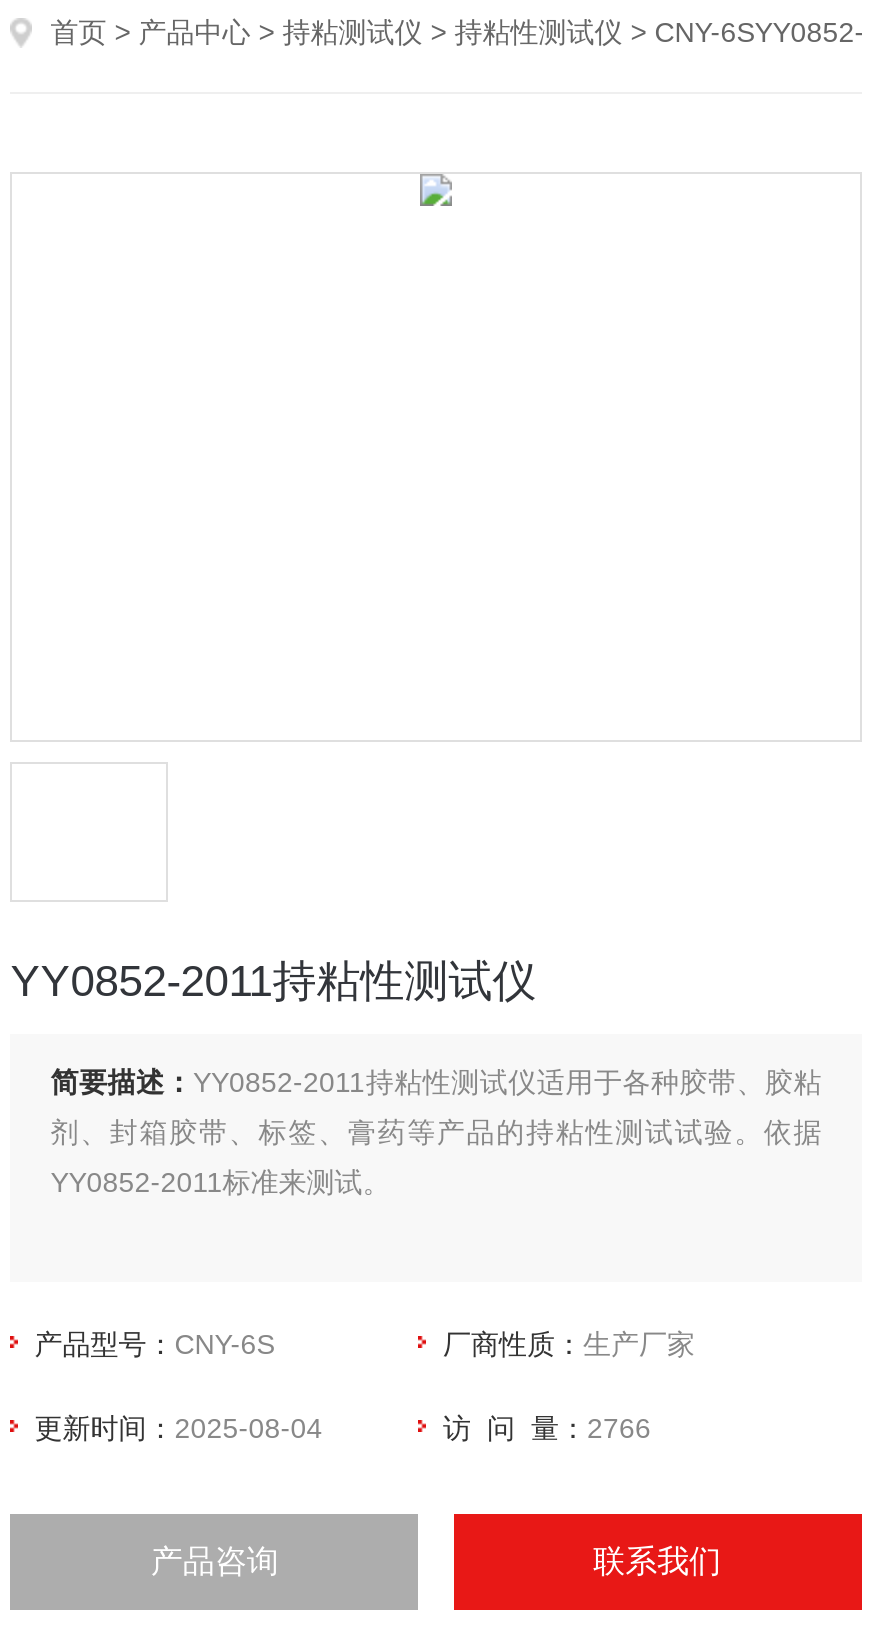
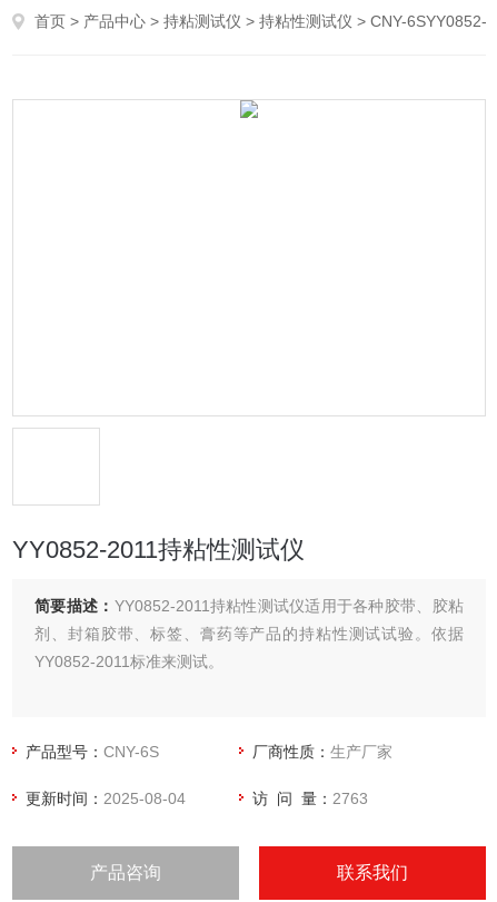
- 访 问 量：2766
+ 访 问 量：2763
